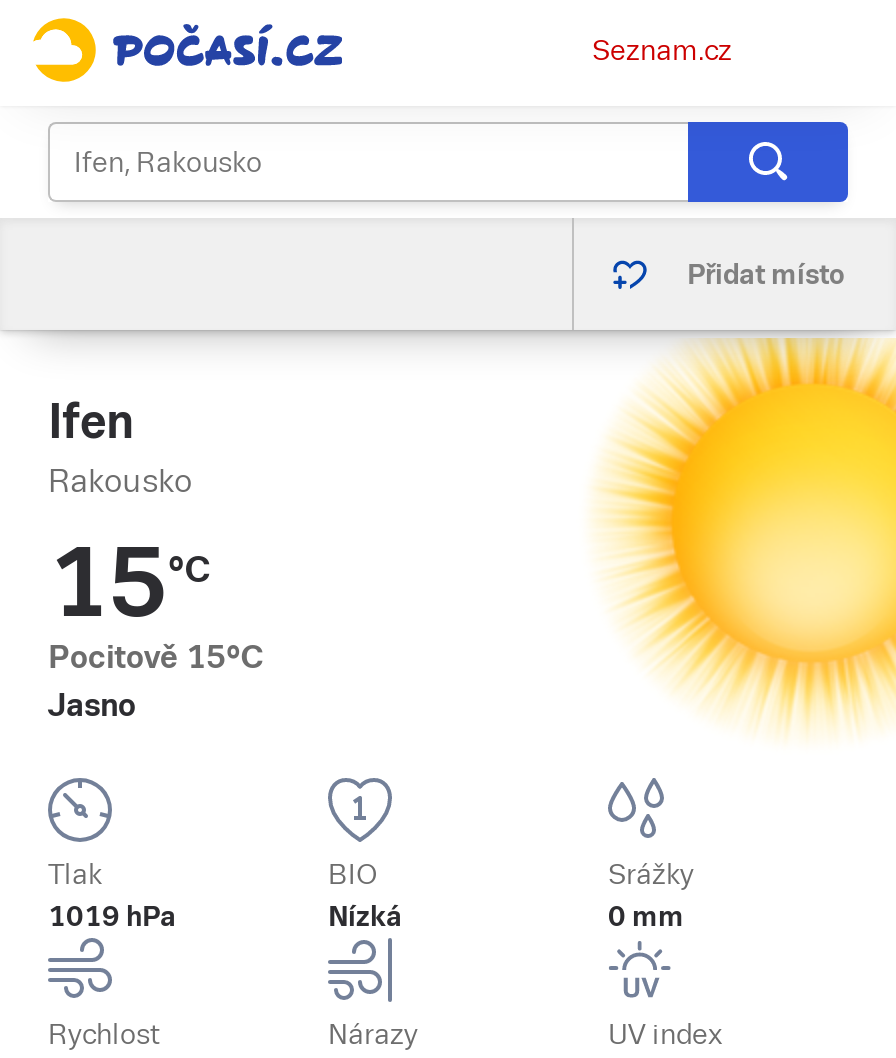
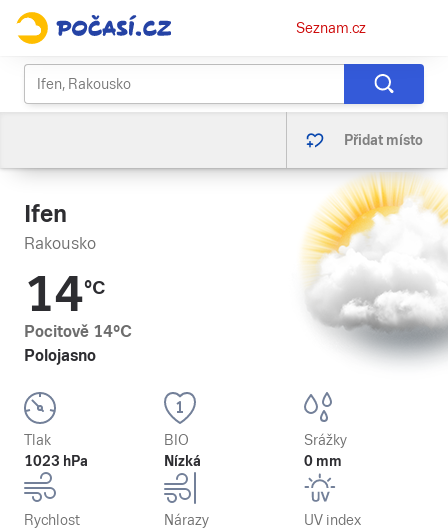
- [image]
+ [image]

- 15°C
- Pocitově 15°C
- Jasno
+ 14°C
+ Pocitově 14°C
+ Polojasno

- 1019 hPa
+ 1023 hPa
